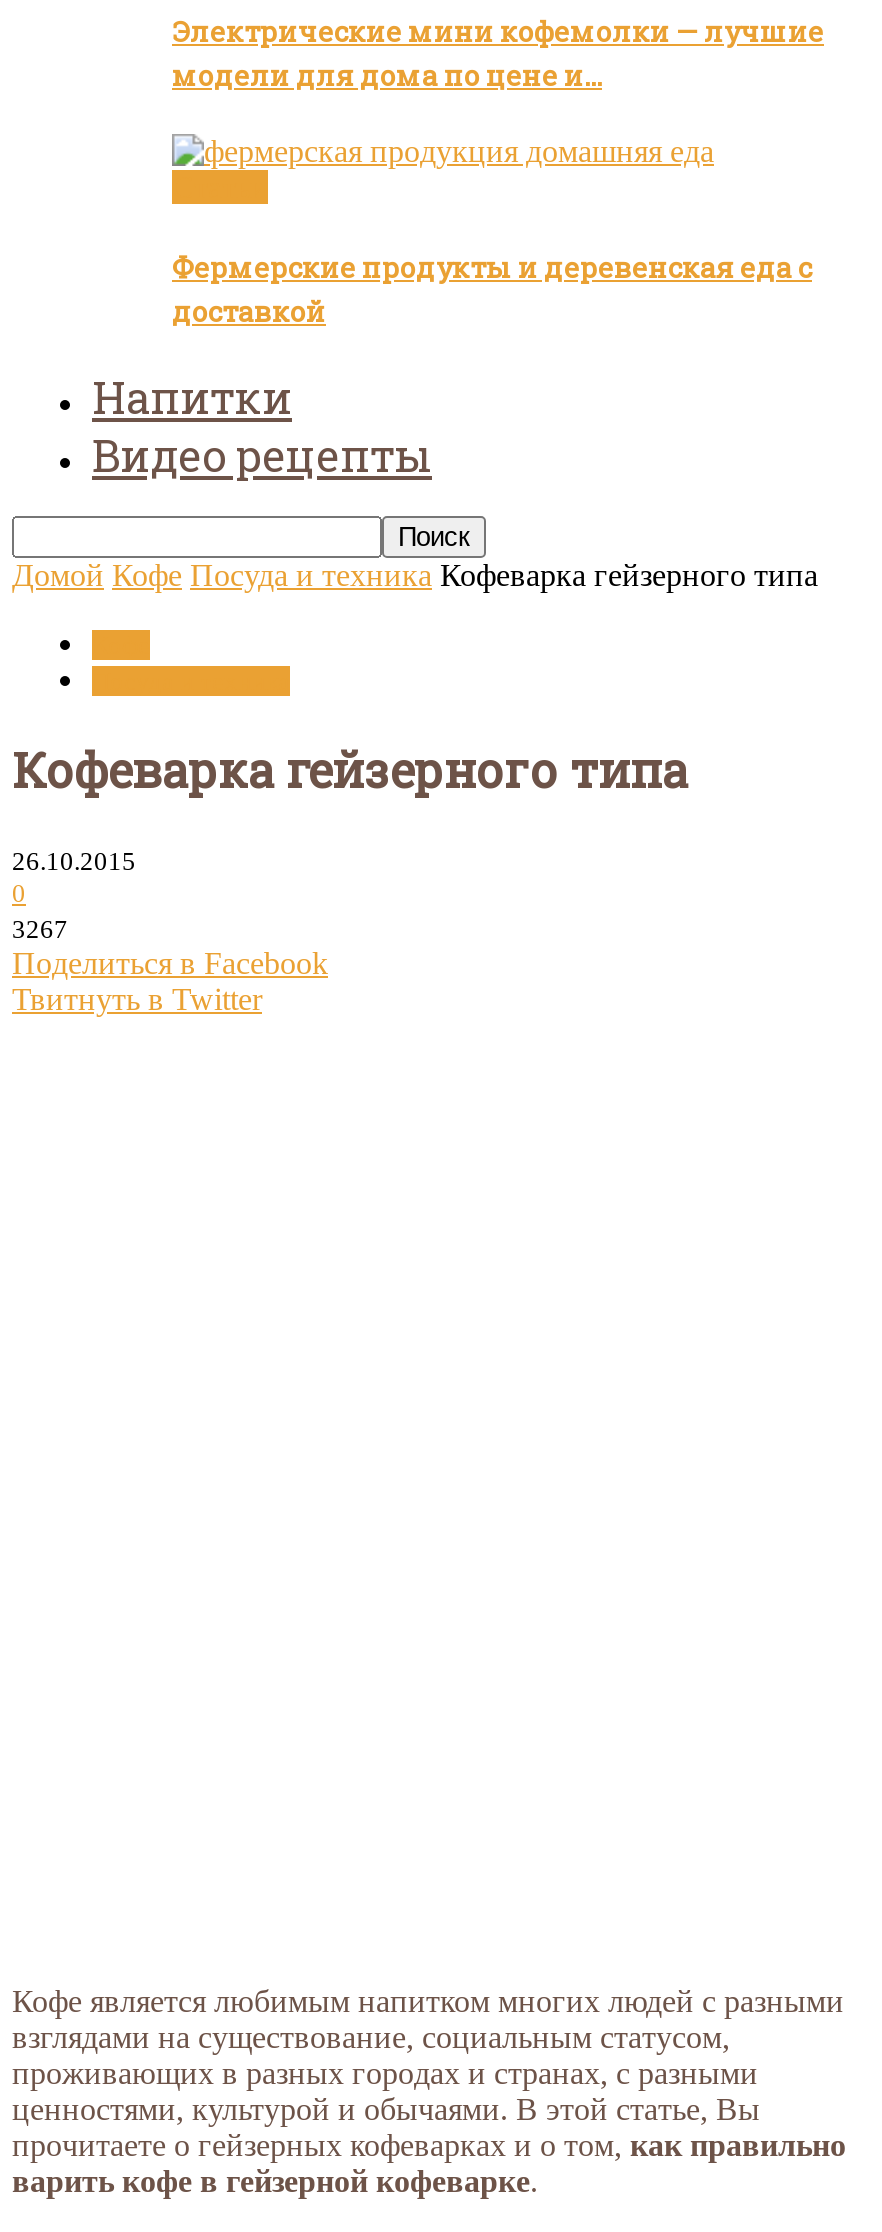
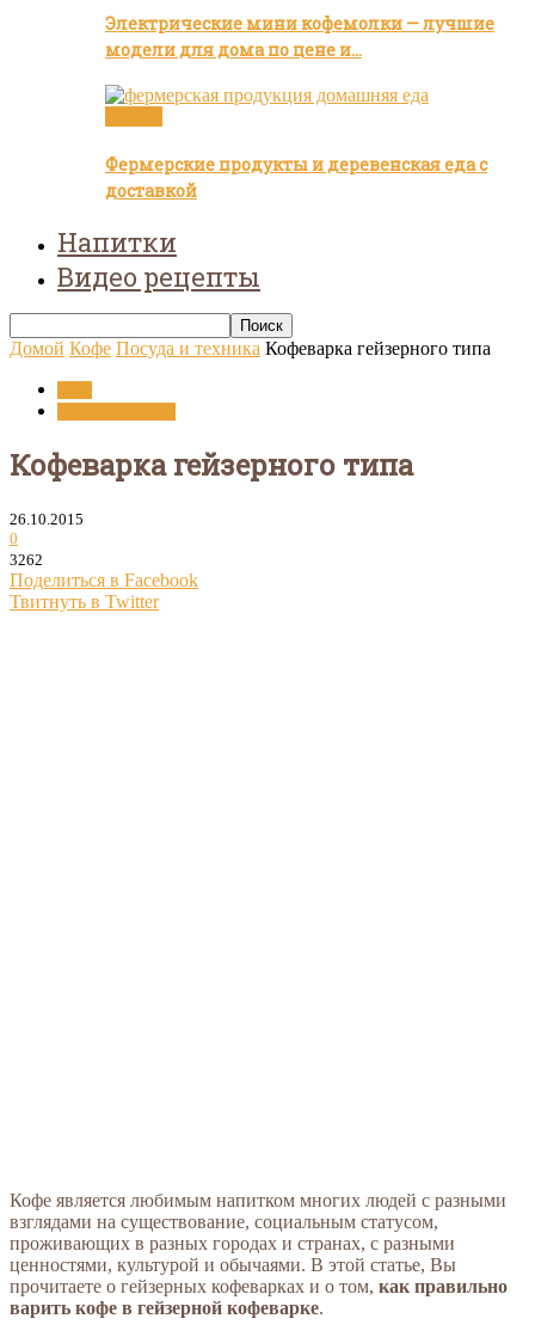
- 3267
+ 3262
